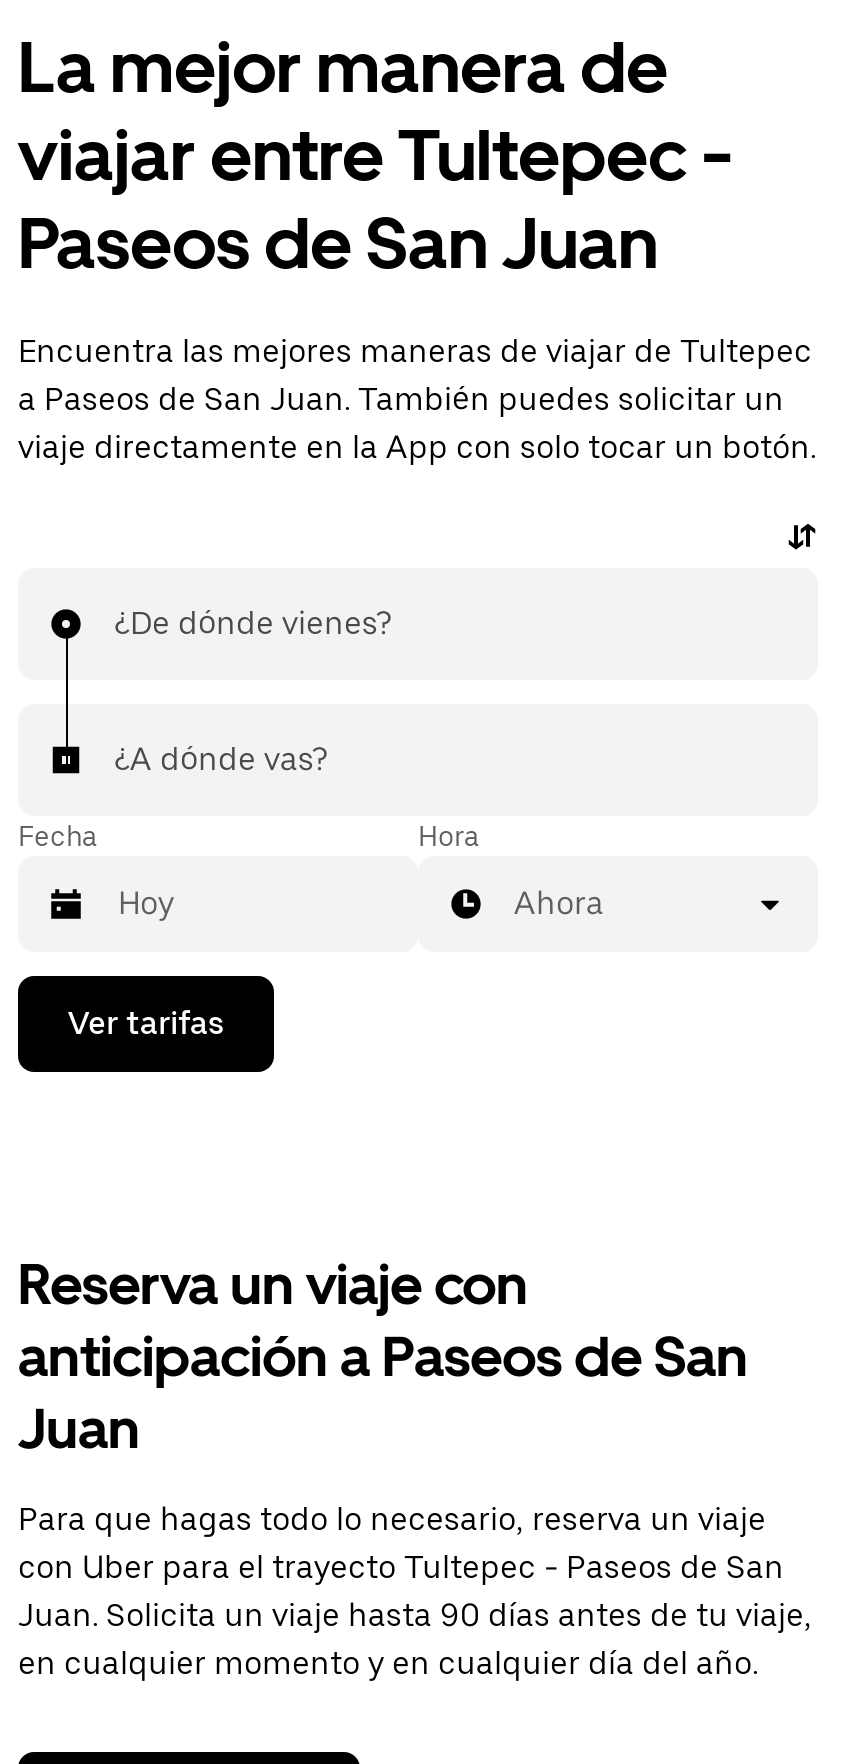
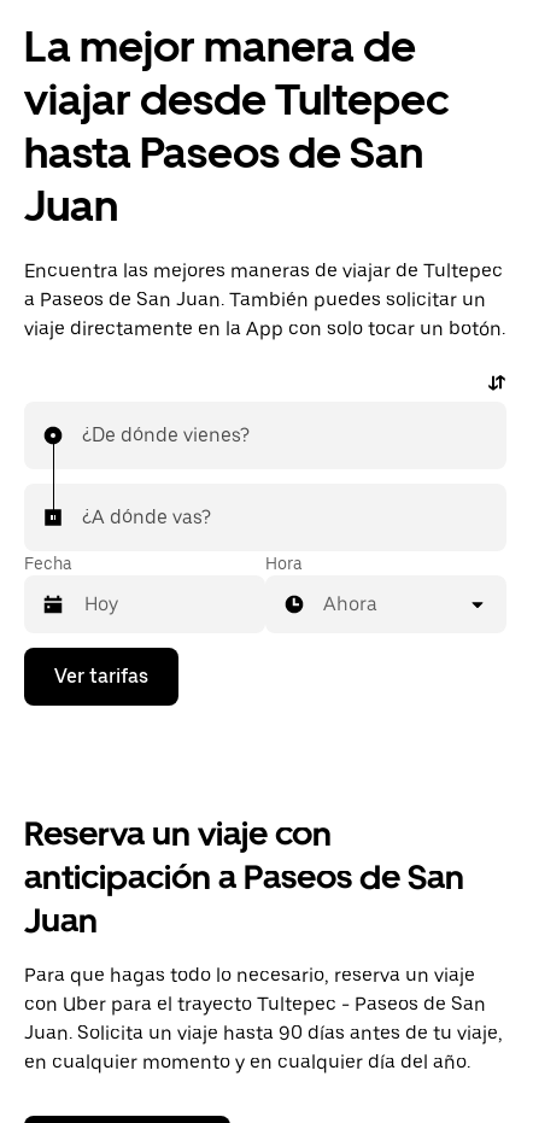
- viajar entre Tultepec -
- Paseos de San Juan
+ viajar desde Tultepec
+ hasta Paseos de San
+ Juan
